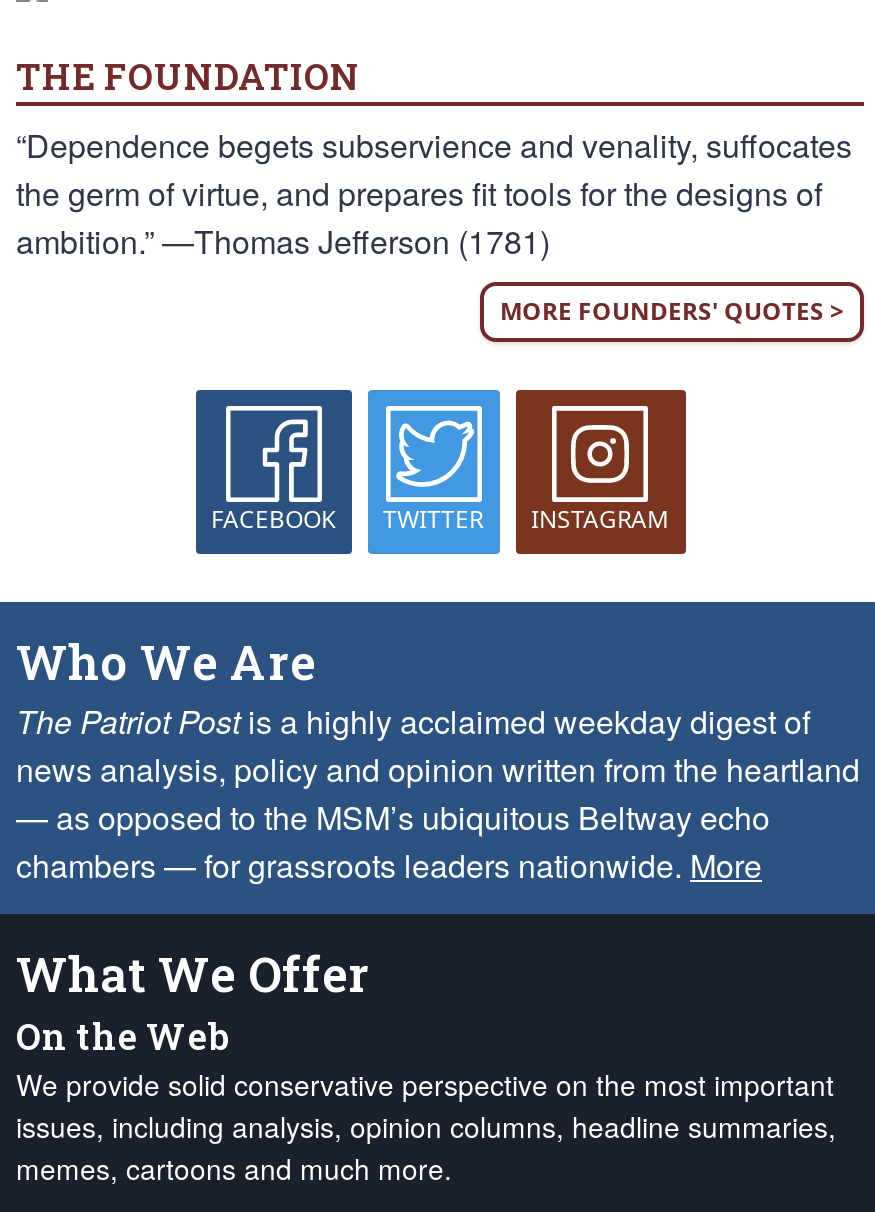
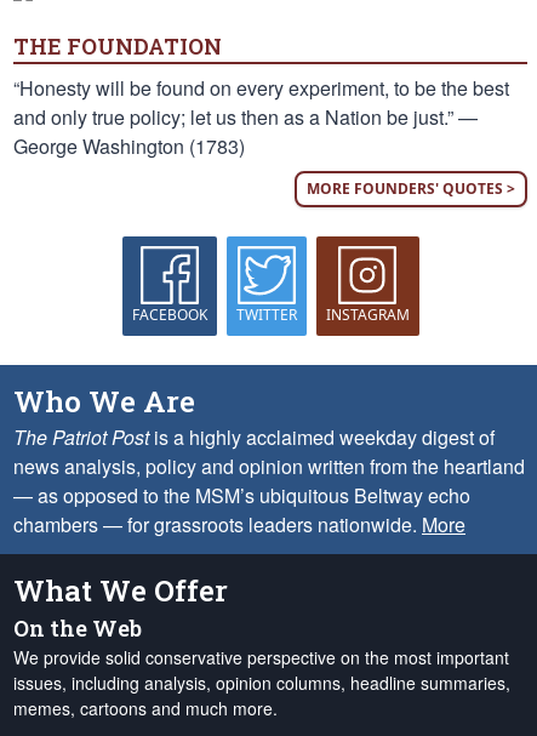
- “Dependence begets subservience and venality, suffocates
- the germ of virtue, and prepares fit tools for the designs of
- ambition.” —Thomas Jefferson (1781)
+ “Honesty will be found on every experiment, to be the best
+ and only true policy; let us then as a Nation be just.” —
+ George Washington (1783)
